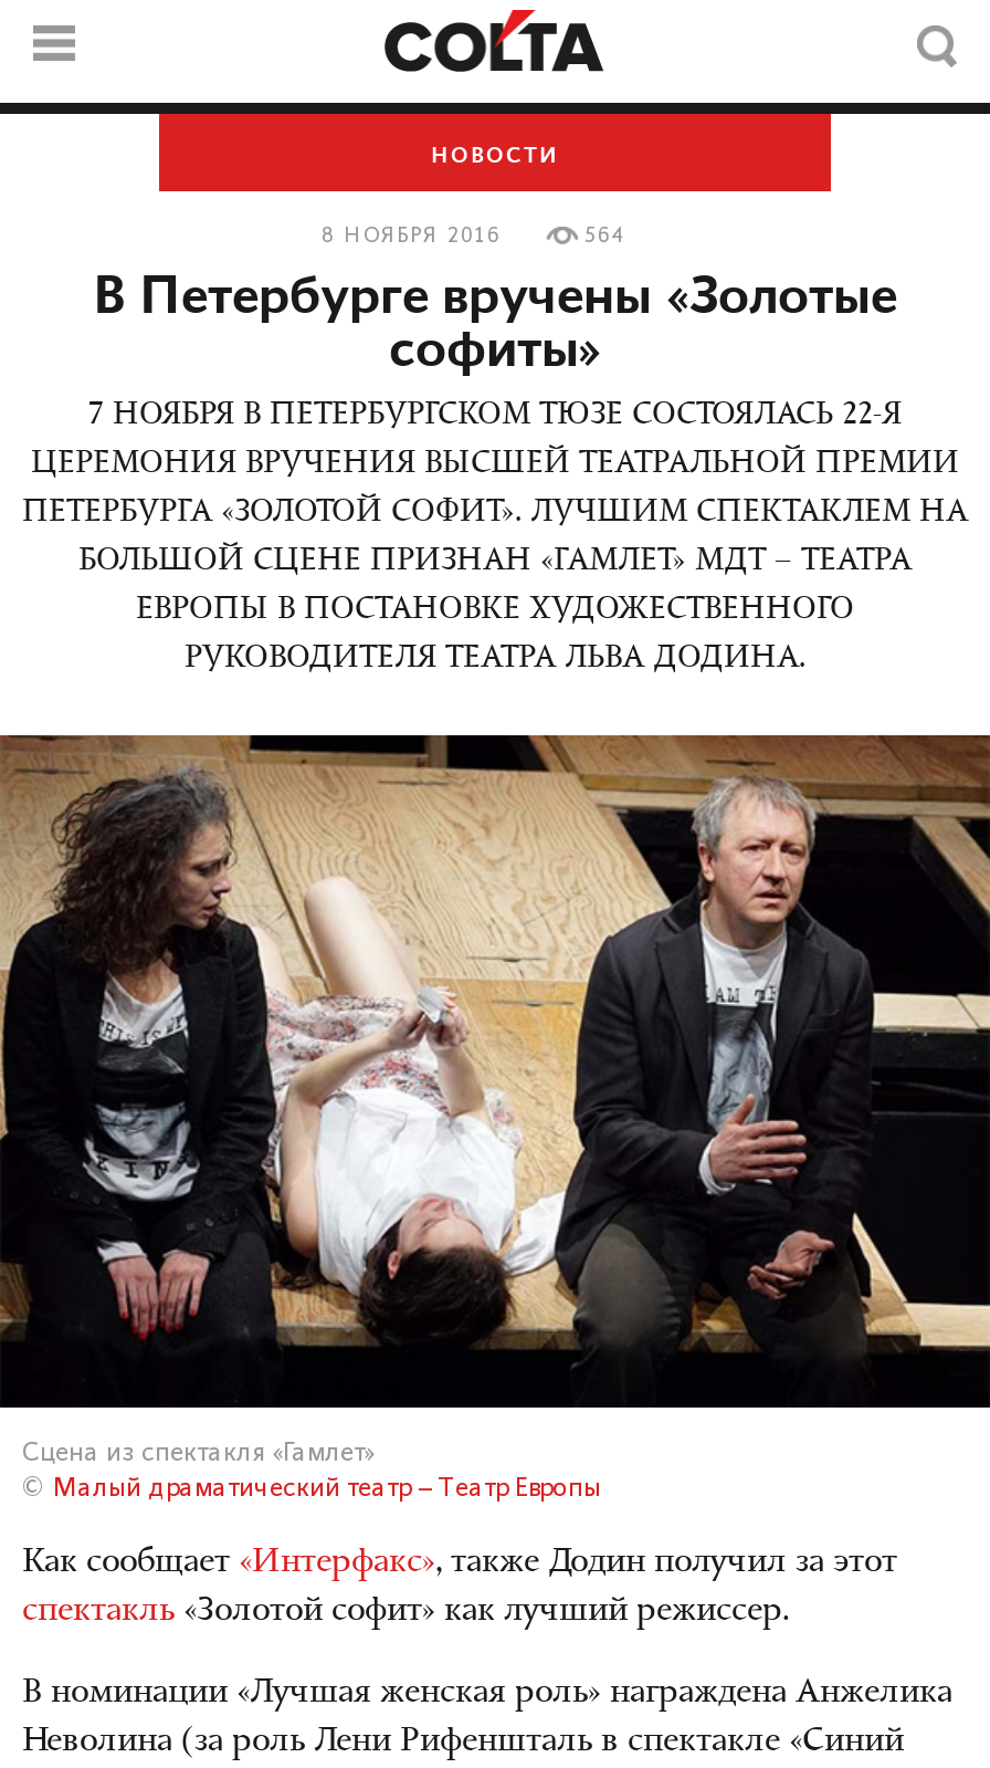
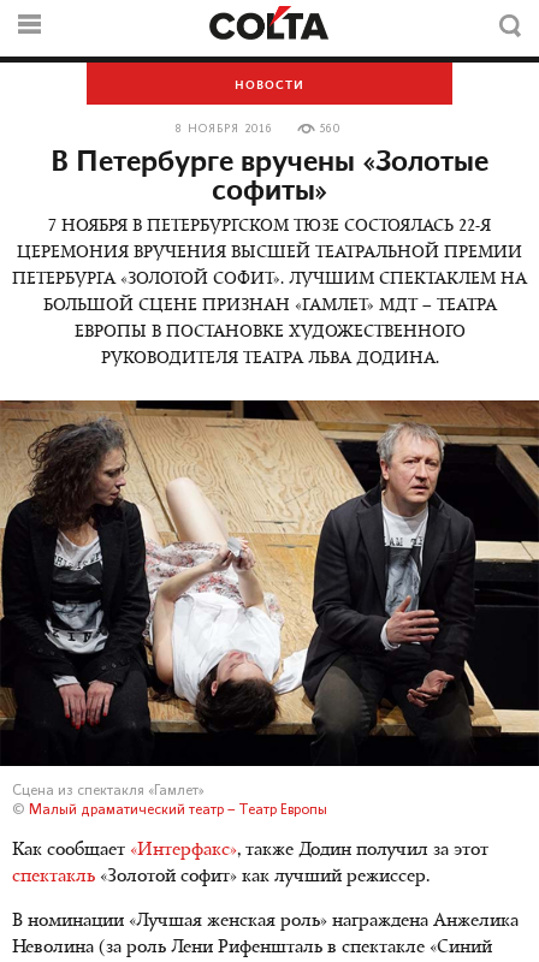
- 564
+ 560
